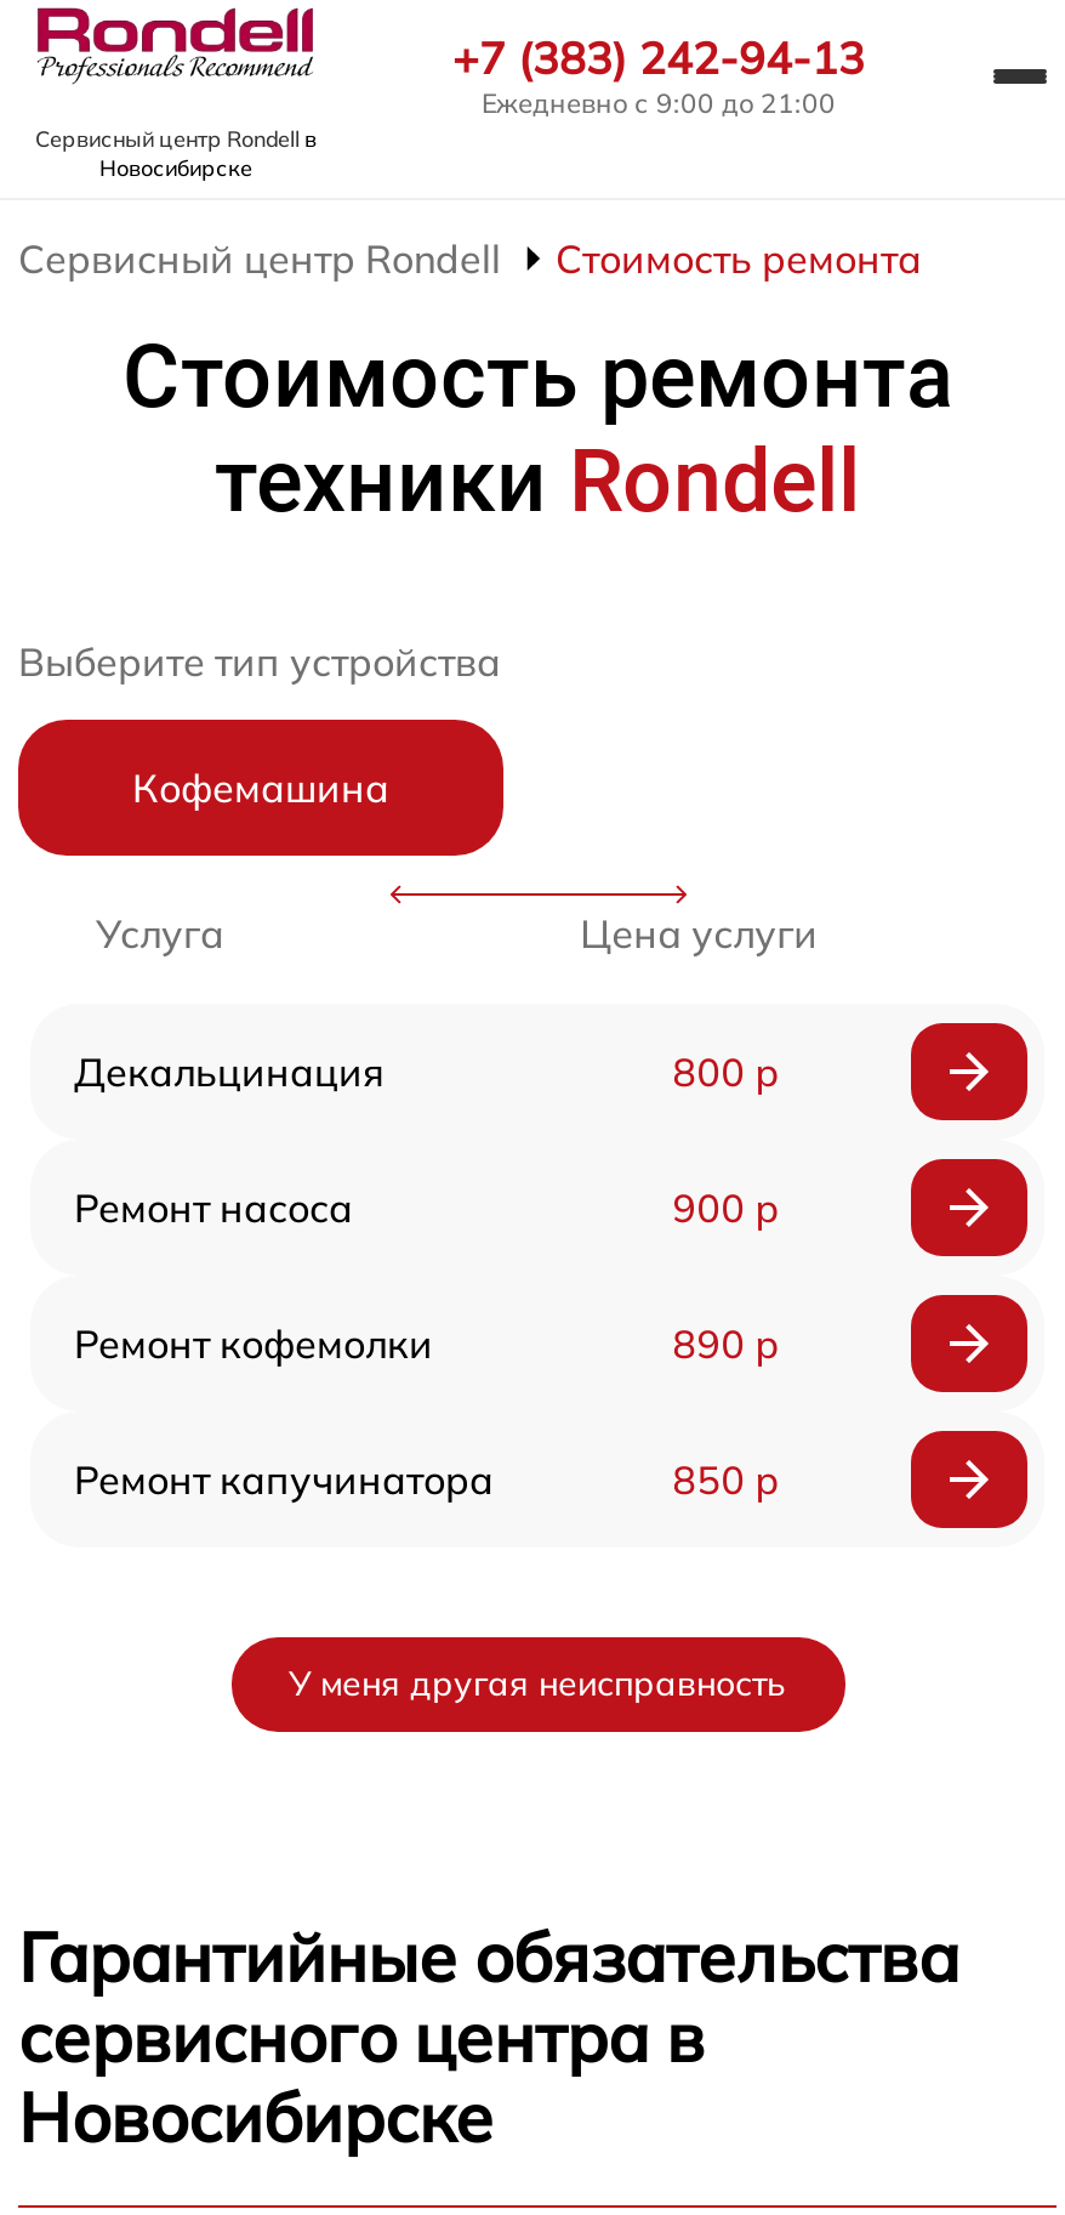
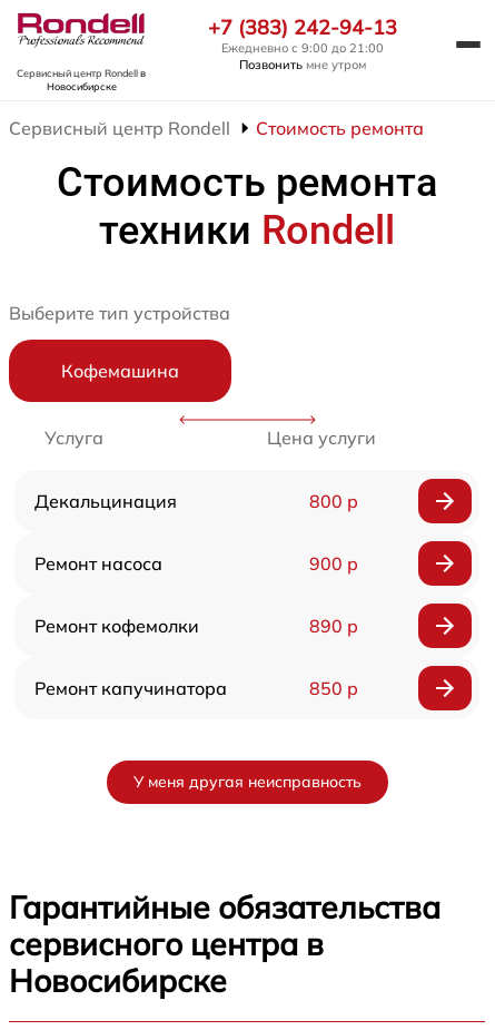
+ Позвонить мне утром
